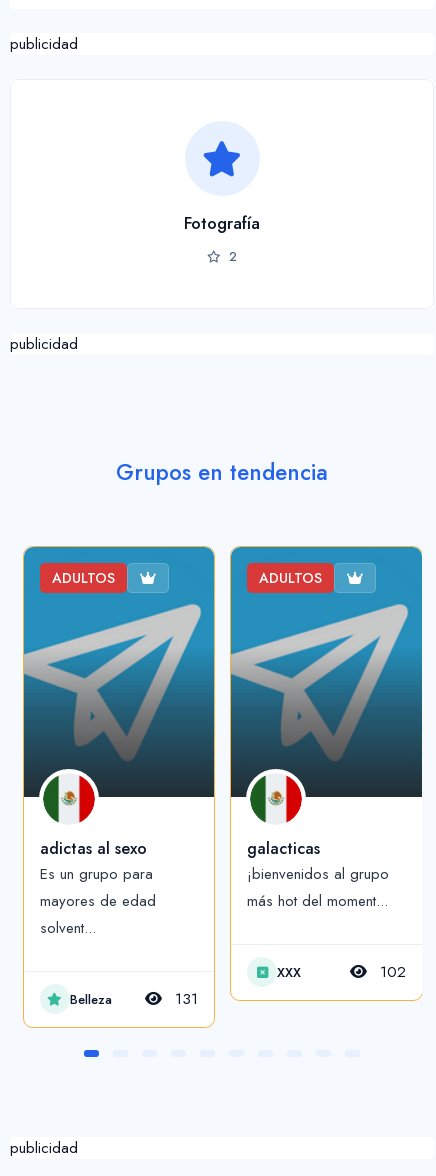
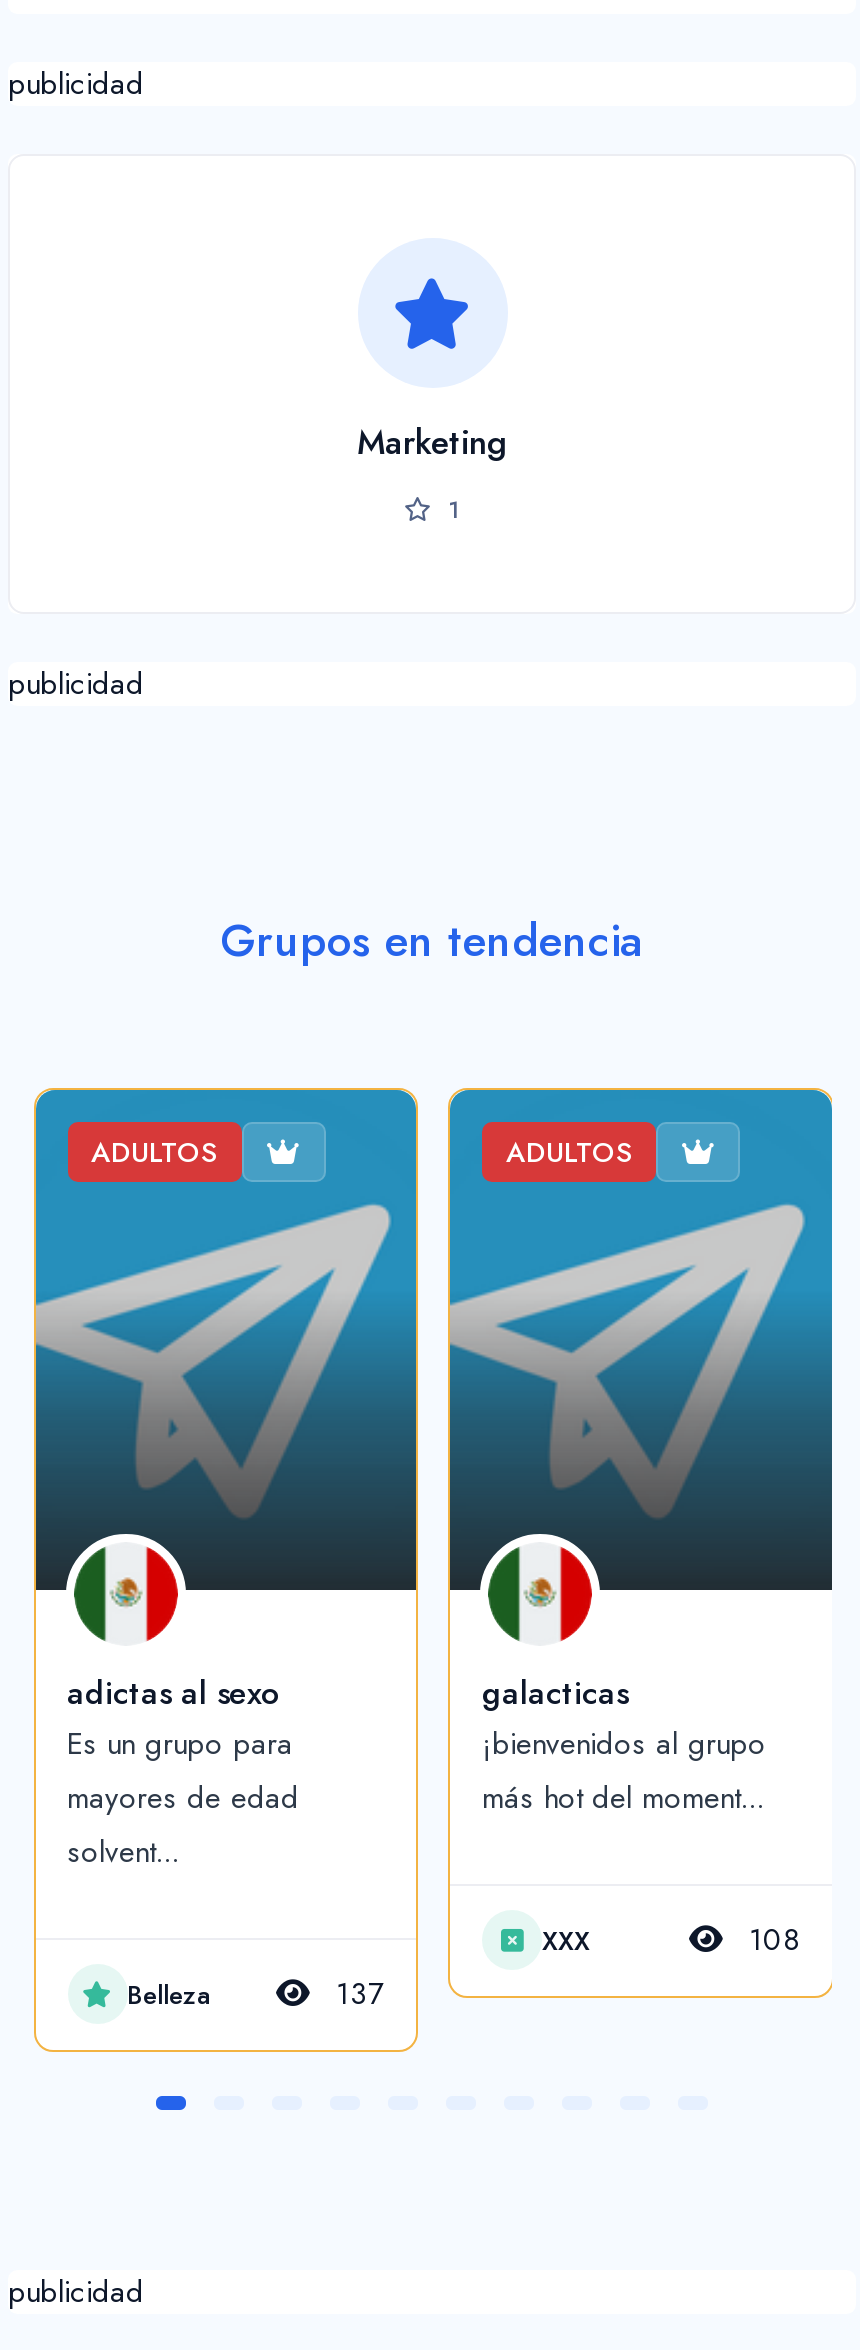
- Fotografía
+ Marketing

- 2
+ 1

- 102
+ 108

- 131
+ 137
